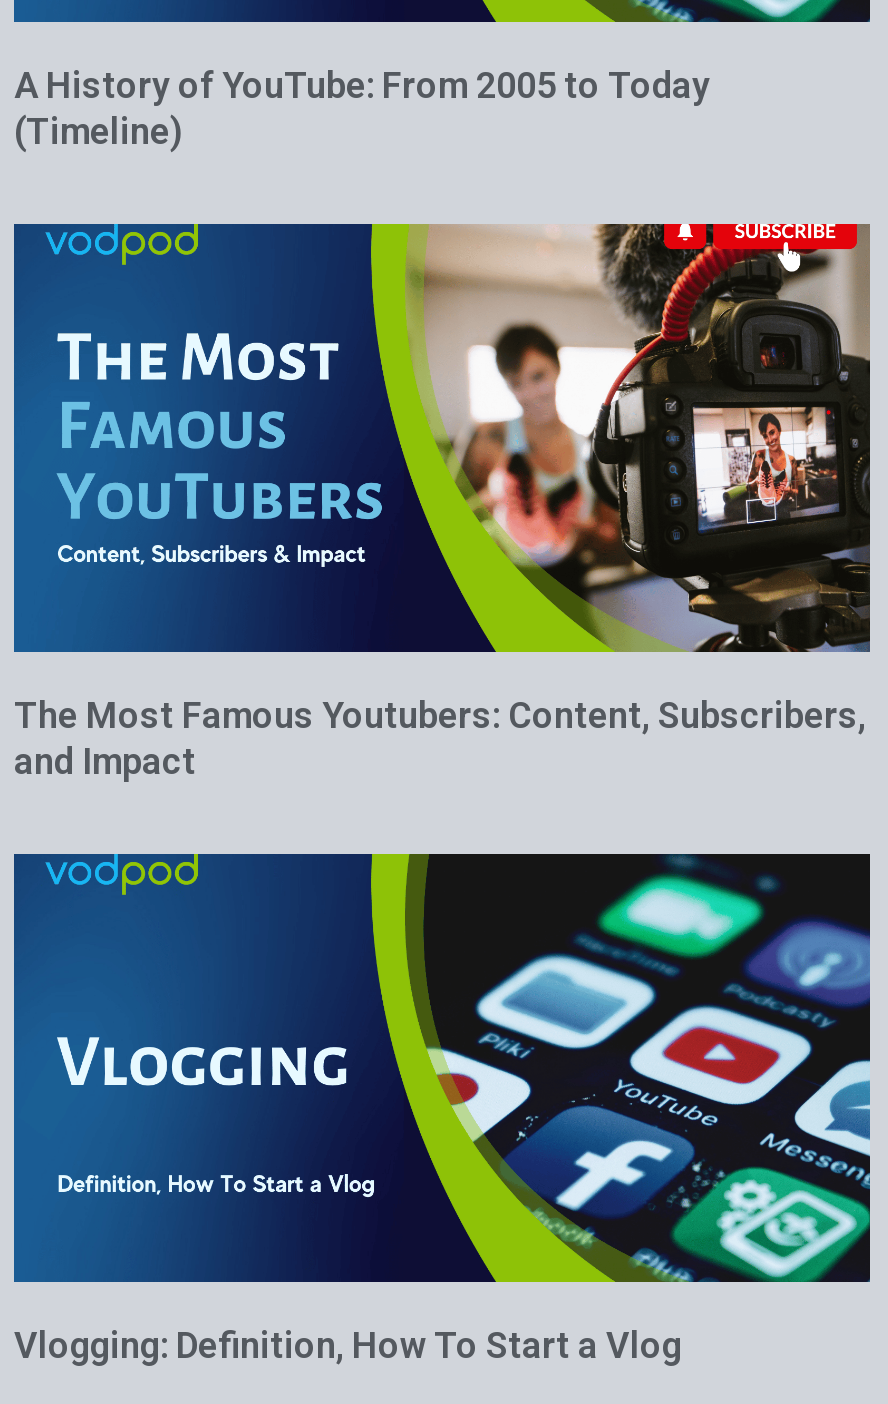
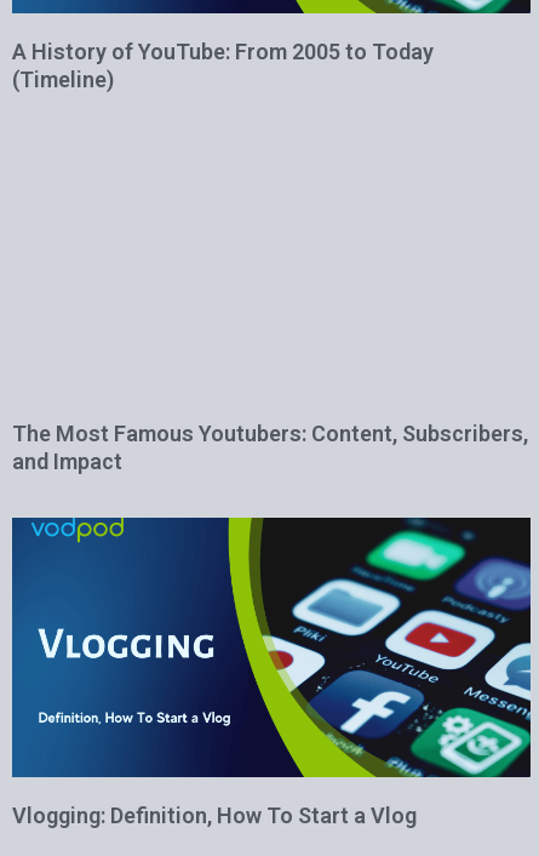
- [image]
